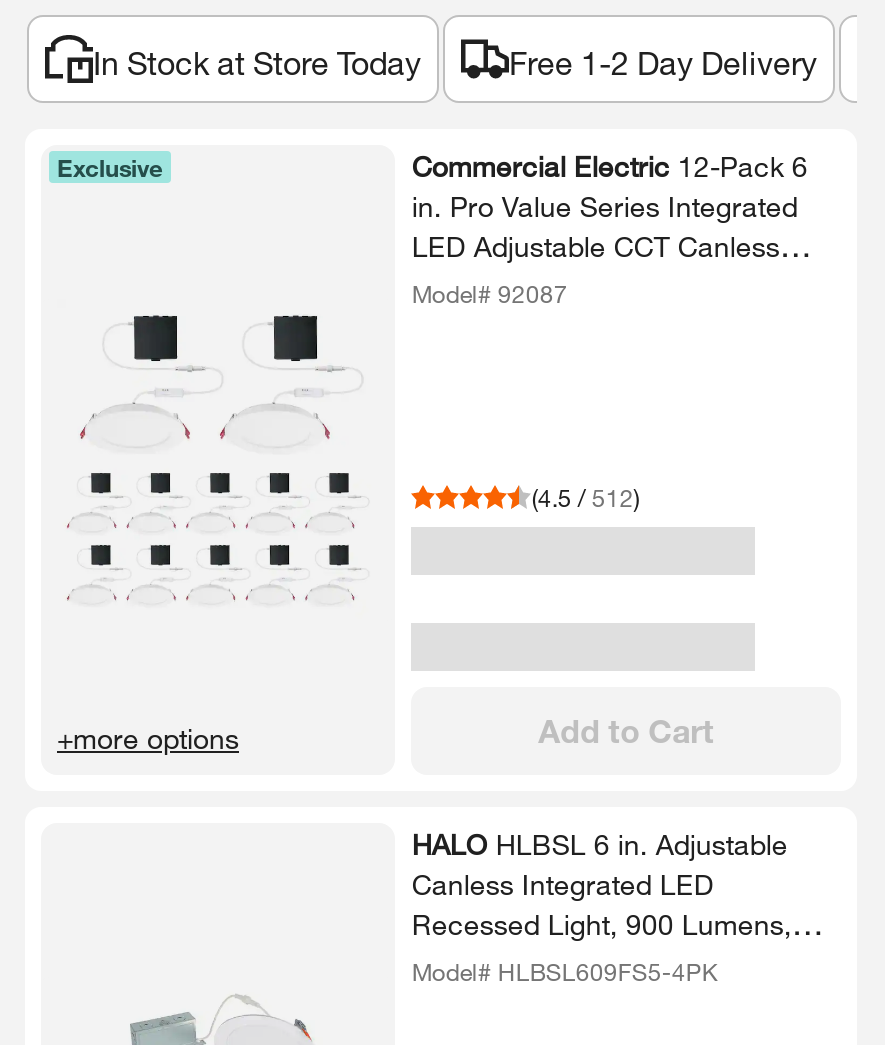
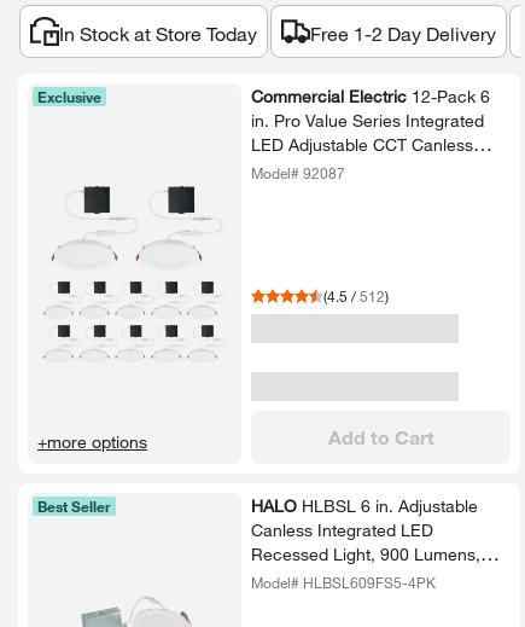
+ Best Seller
